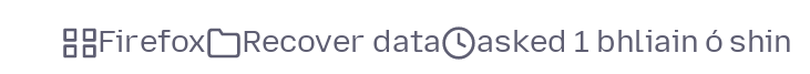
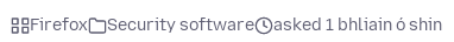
- Recover data
+ Security software
